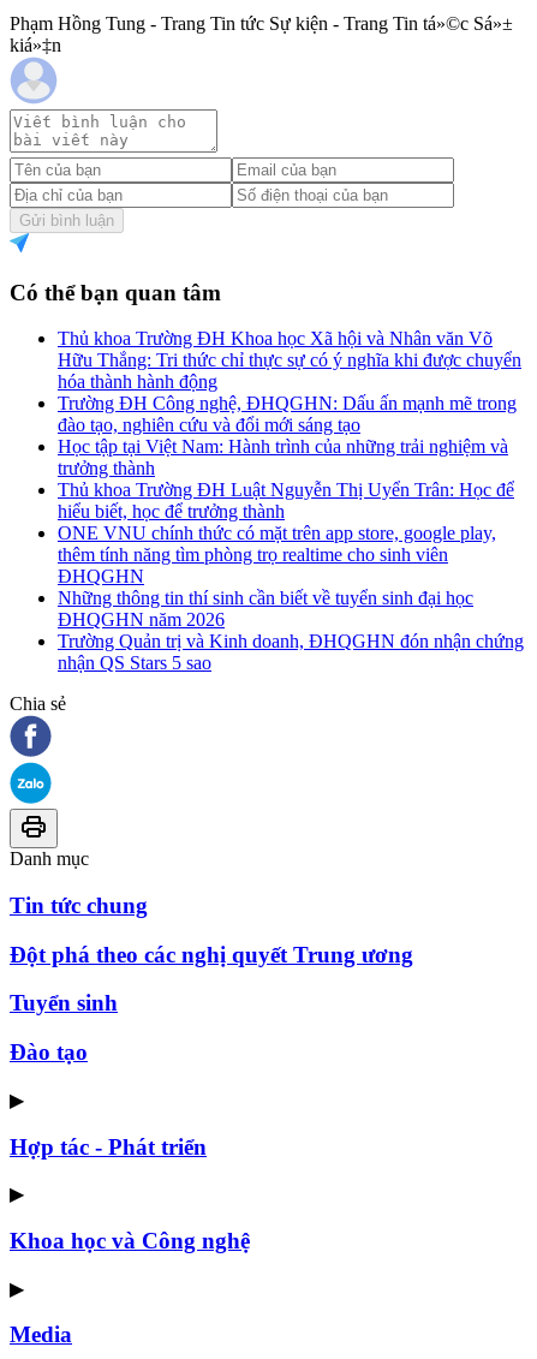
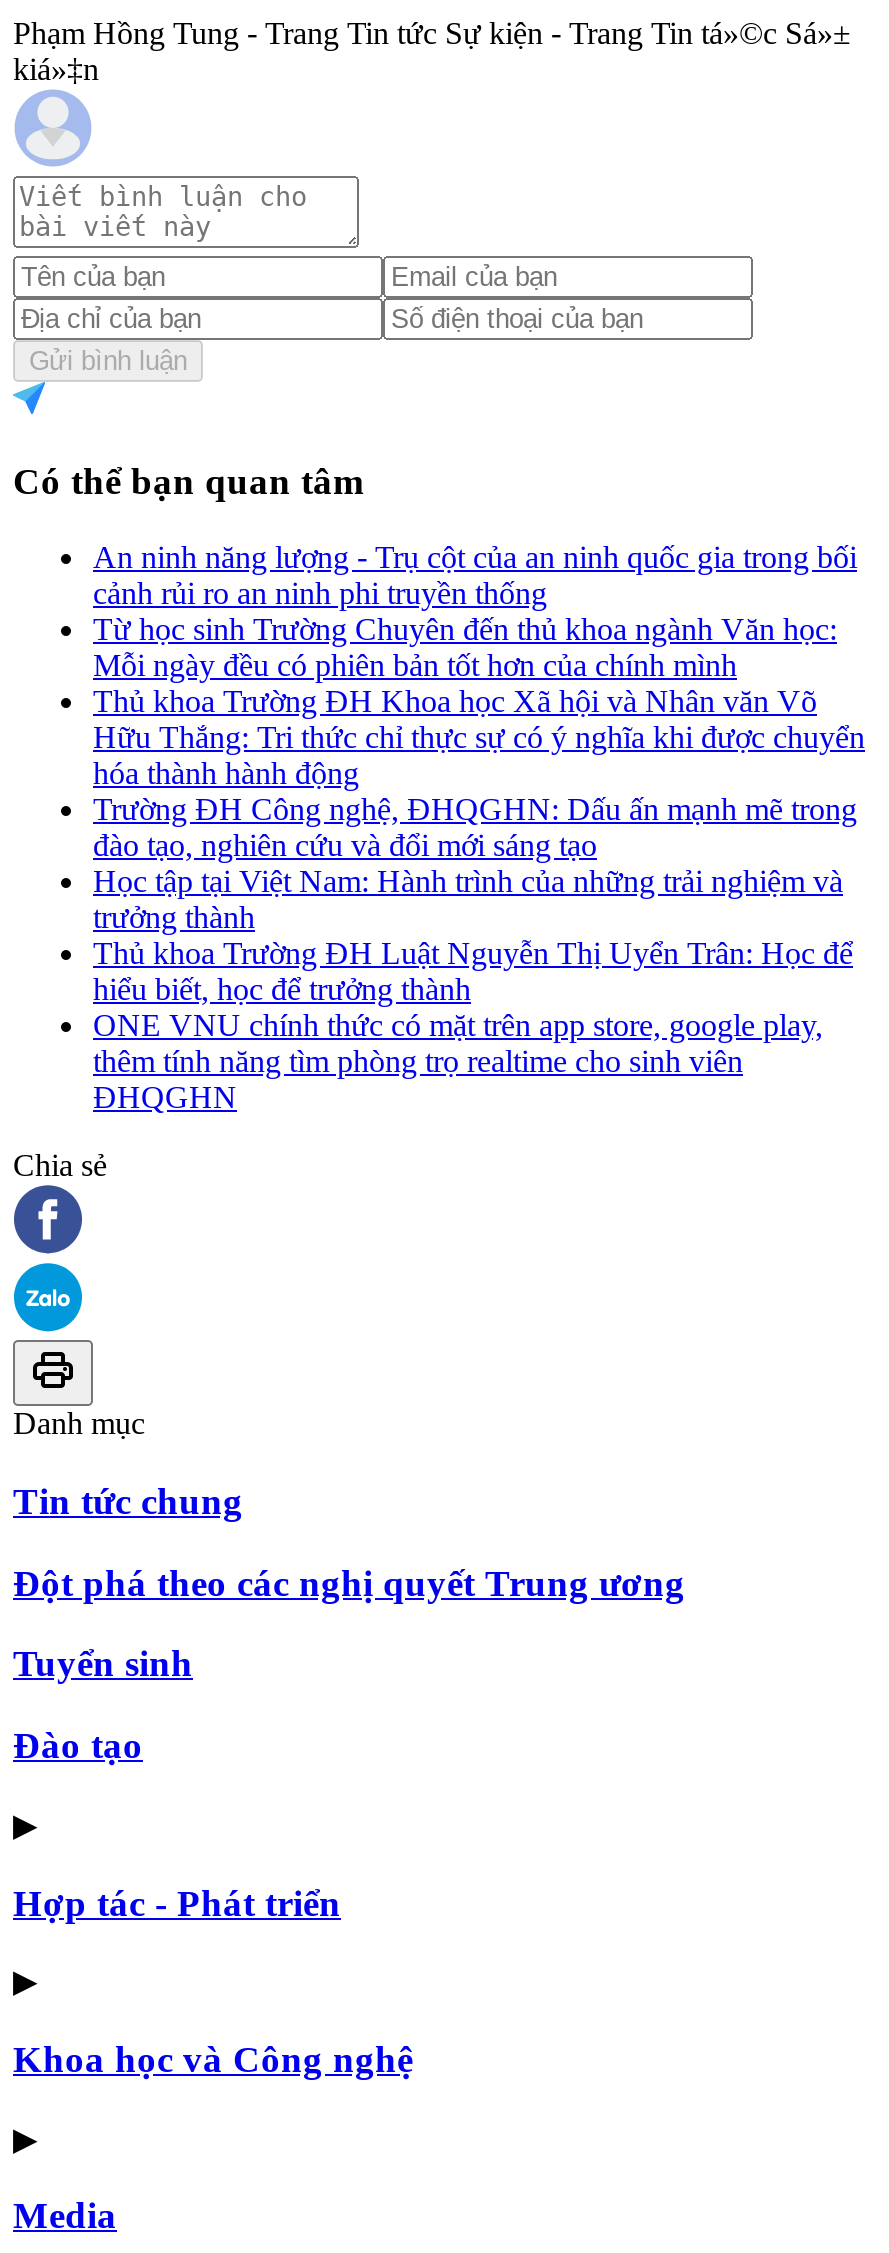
+ An ninh năng lượng - Trụ cột của an ninh quốc gia trong bối
+ cảnh rủi ro an ninh phi truyền thống
+ Từ học sinh Trường Chuyên đến thủ khoa ngành Văn học:
+ Mỗi ngày đều có phiên bản tốt hơn của chính mình

moved down: Thủ khoa Trường ĐH Khoa học Xã hội và Nhân văn Võ | Hữu Thắng: Tri thức chỉ thực sự có ý nghĩa khi được chuyển | hóa thành hành động | ... | thêm tính năng tìm phòng trọ realtime cho sinh viên | ĐHQGHN

- Những thông tin thí sinh cần biết về tuyển sinh đại học
- ĐHQGHN năm 2026
- Trường Quản trị và Kinh doanh, ĐHQGHN đón nhận chứng
- nhận QS Stars 5 sao
